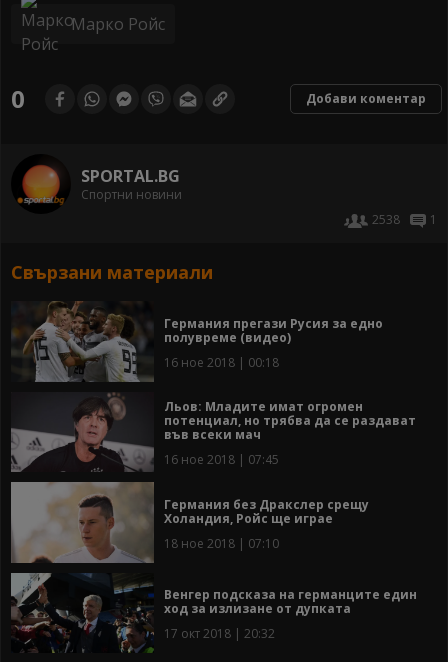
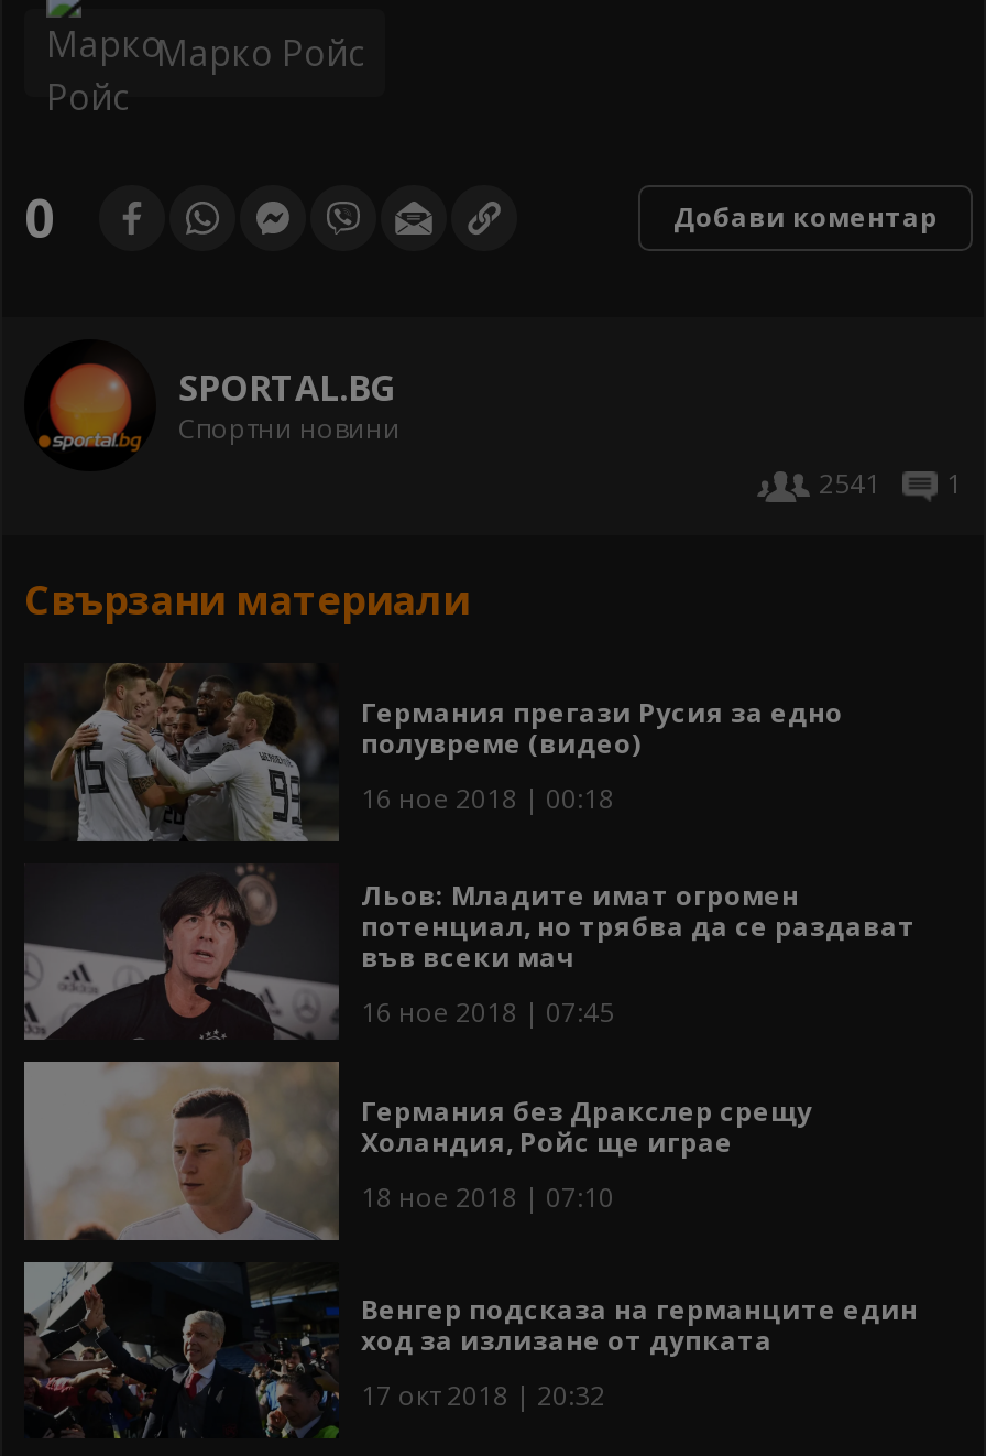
- 2538 1
+ 2541 1
